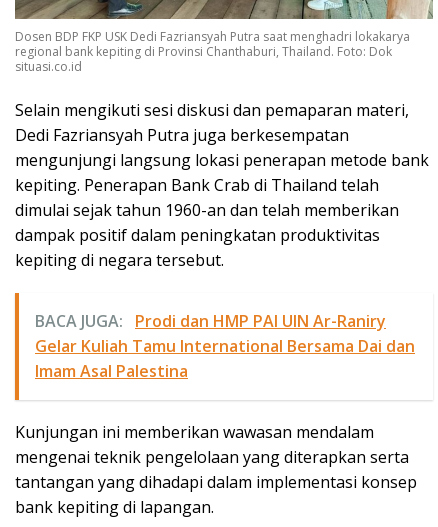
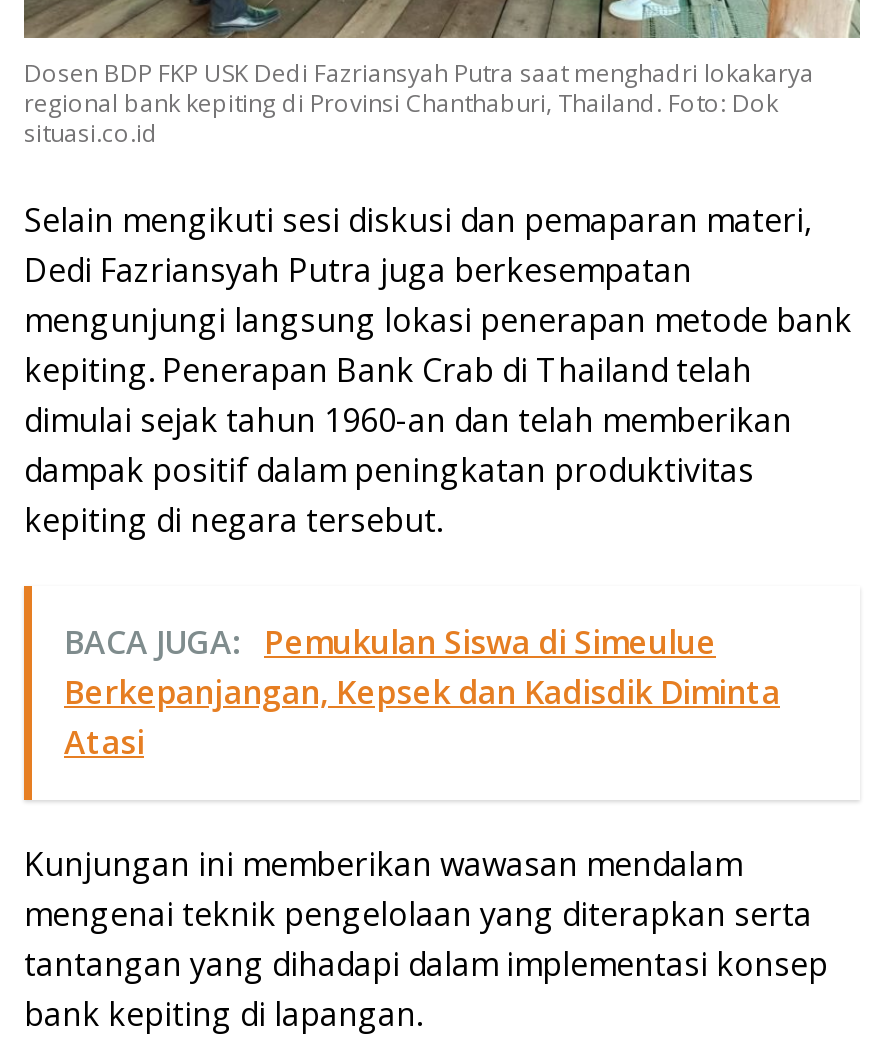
- BACA JUGA: Prodi dan HMP PAI UIN Ar-Raniry
- Gelar Kuliah Tamu International Bersama Dai dan
- Imam Asal Palestina
+ BACA JUGA: Pemukulan Siswa di Simeulue
+ Berkepanjangan, Kepsek dan Kadisdik Diminta
+ Atasi
